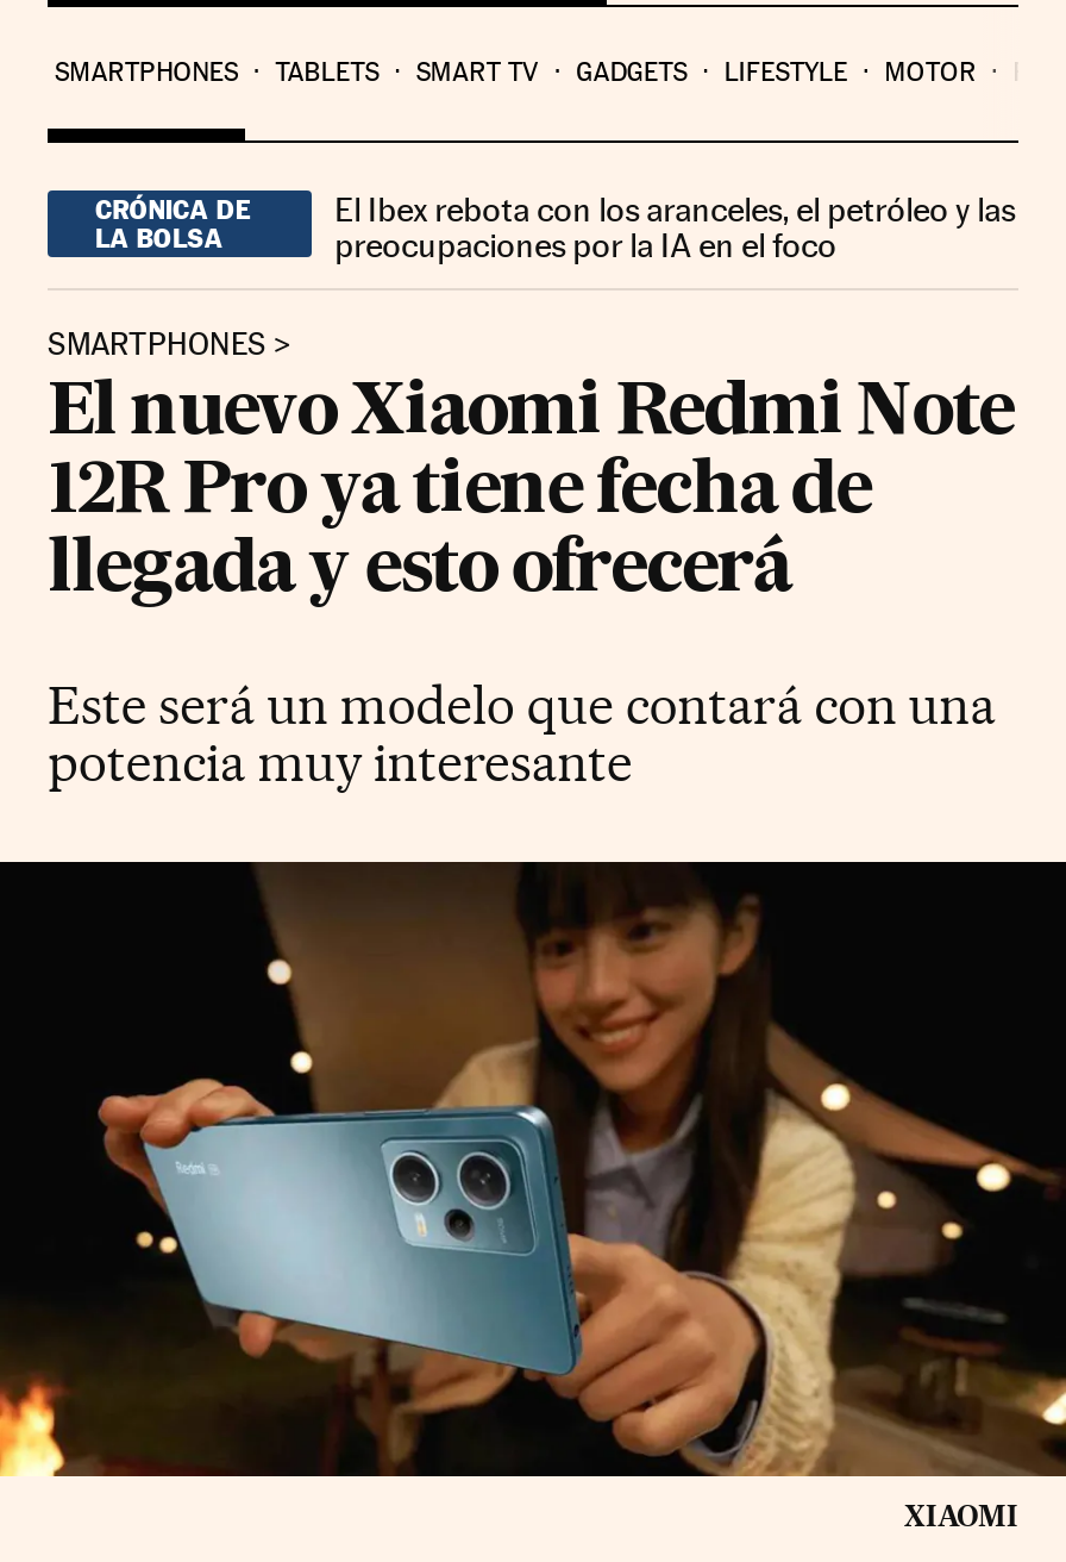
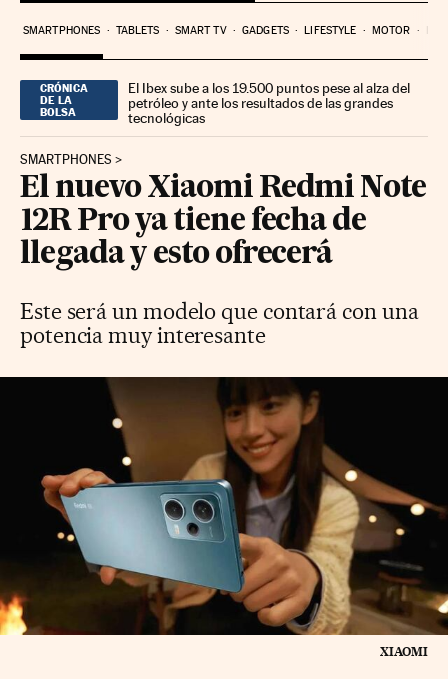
- El Ibex rebota con los aranceles, el petróleo y las
- preocupaciones por la IA en el foco
+ El Ibex sube a los 19.500 puntos pese al alza del
+ petróleo y ante los resultados de las grandes
+ tecnológicas
